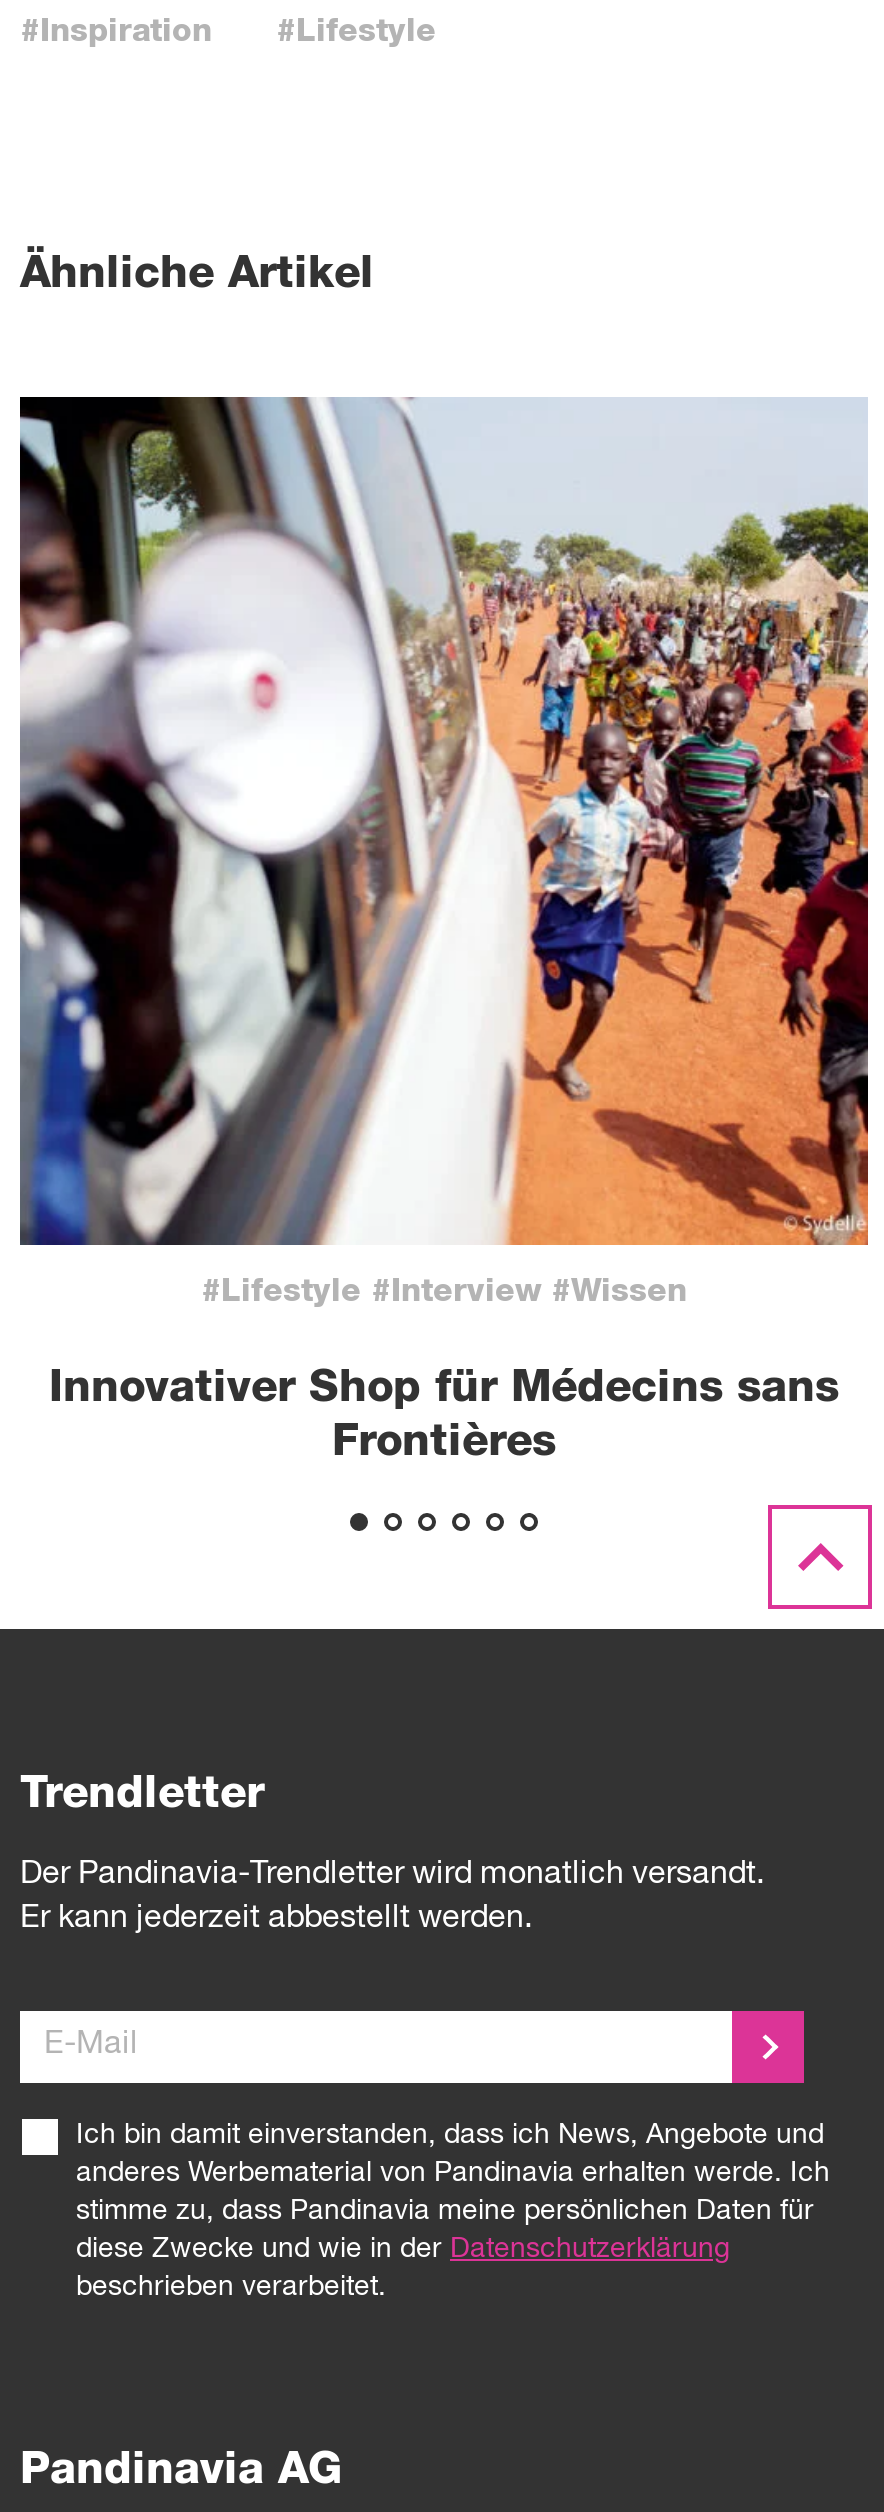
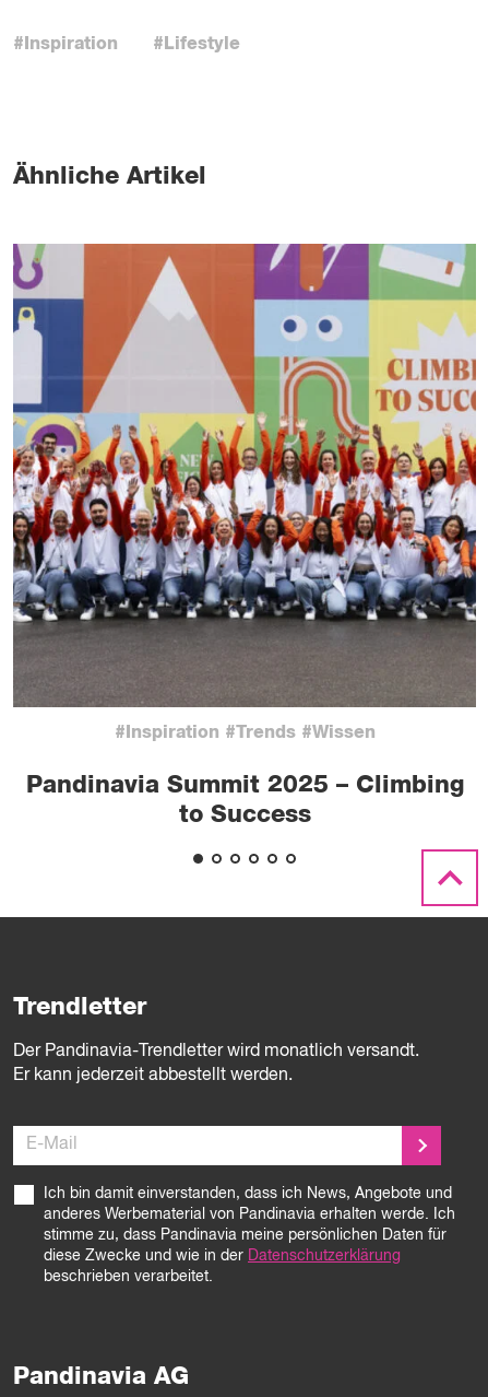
- [image]
- #Lifestyle #Interview #Wissen
+ [image]
+ #Inspiration #Trends #Wissen

- Innovativer Shop für Médecins sans
- Frontières
+ Pandinavia Summit 2025 – Climbing
+ to Success
